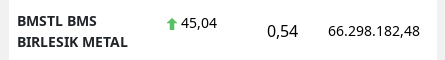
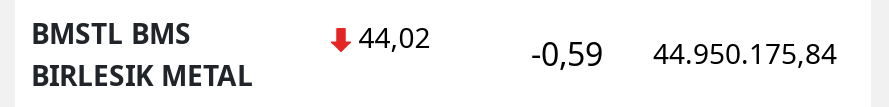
- 45,04
+ 44,02

- 0,54
+ -0,59

- 66.298.182,48
+ 44.950.175,84
